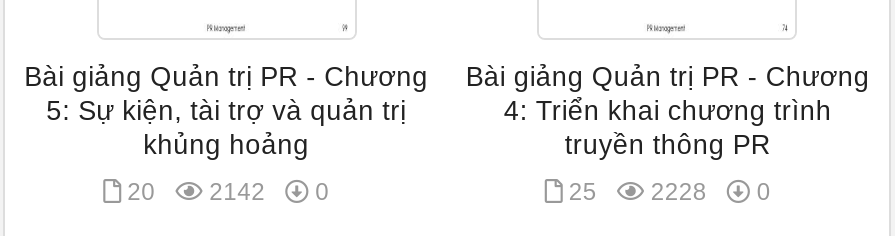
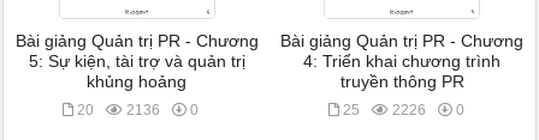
- 20 2142 0
+ 20 2136 0

- 25 2228 0
+ 25 2226 0
